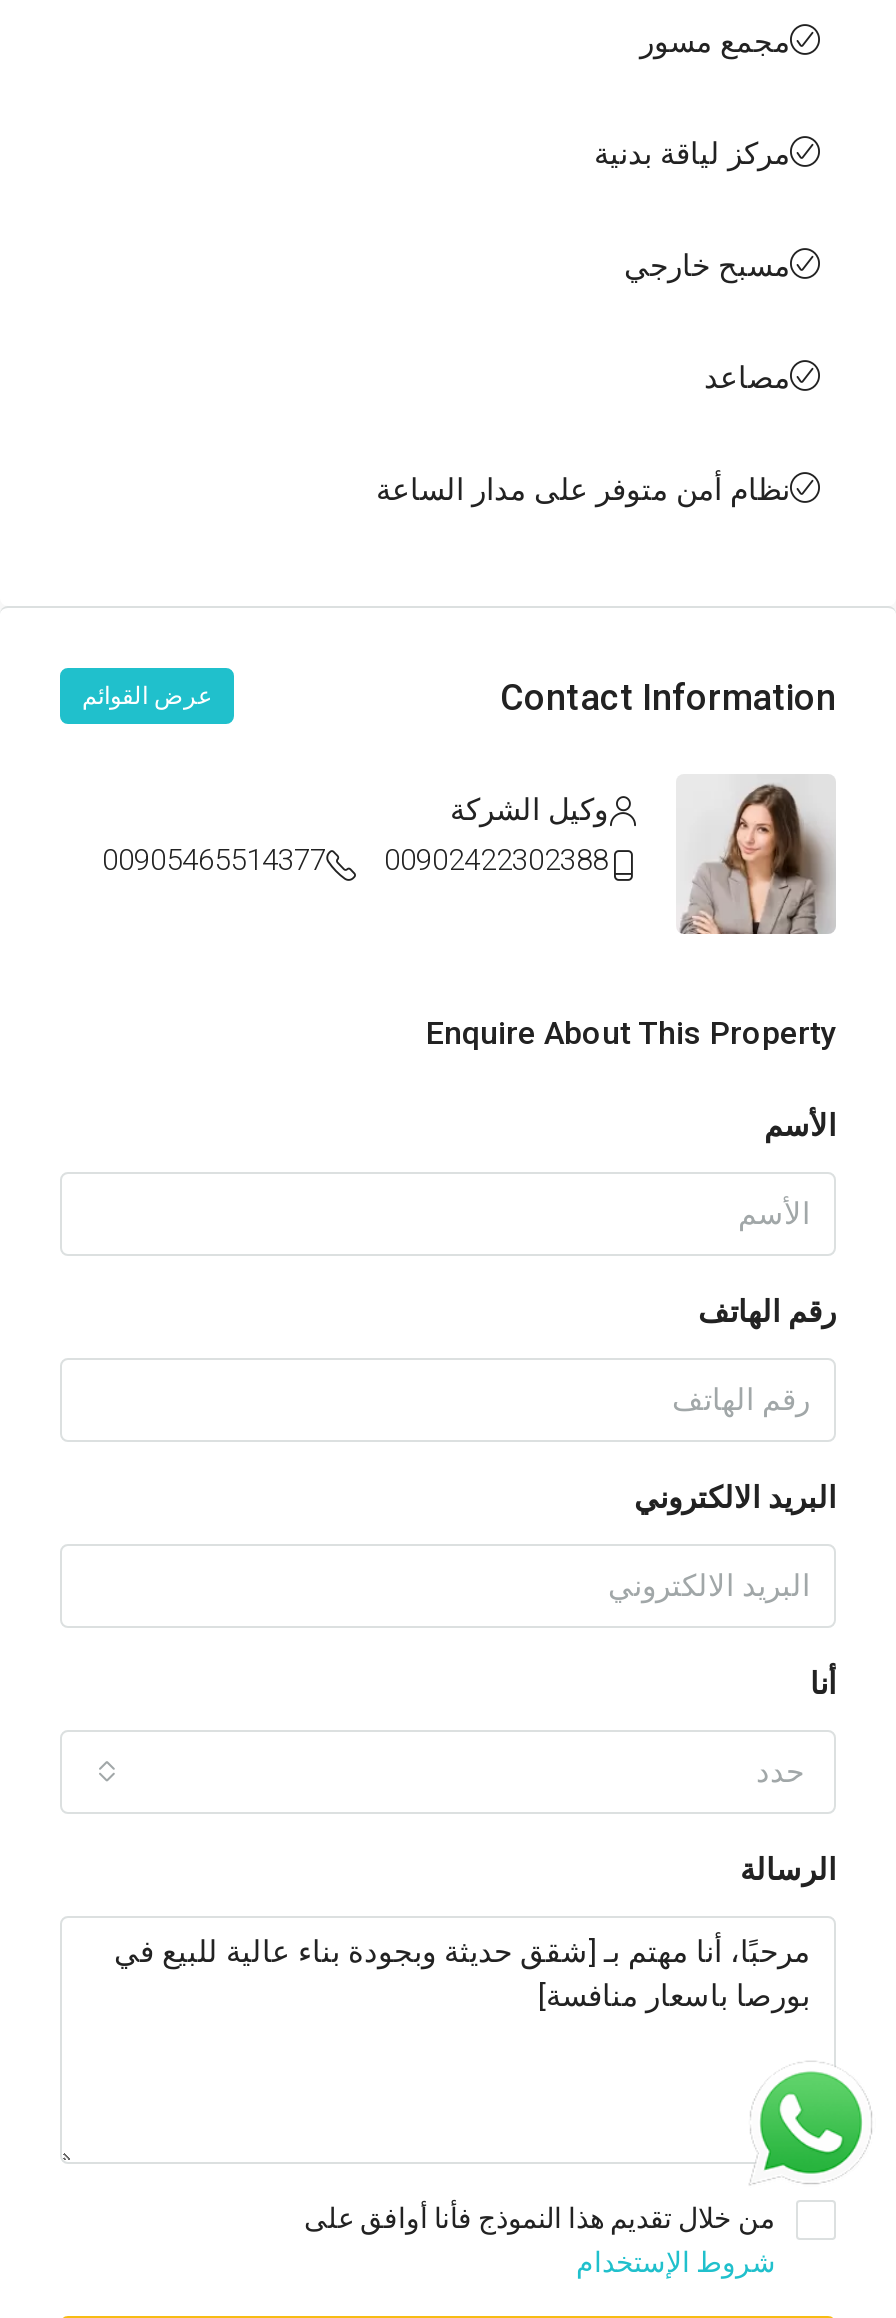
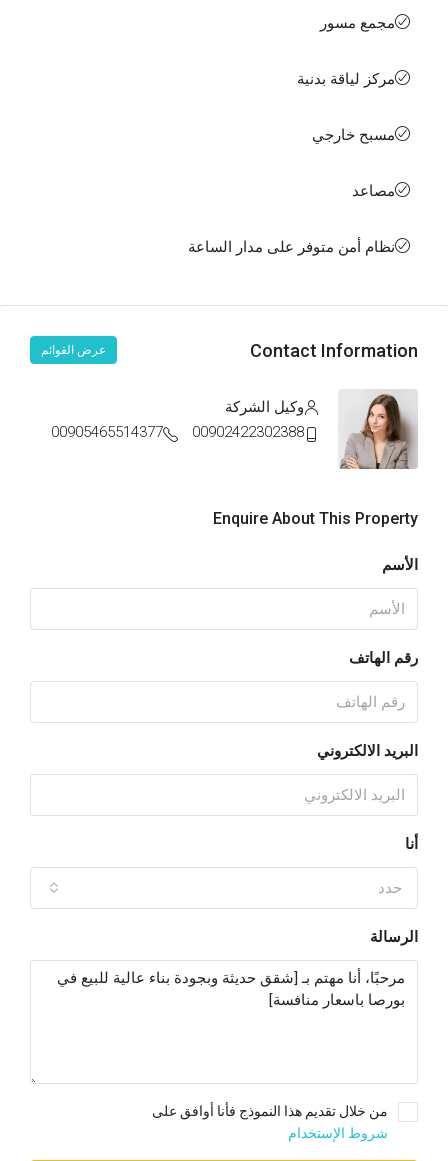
- [image]
